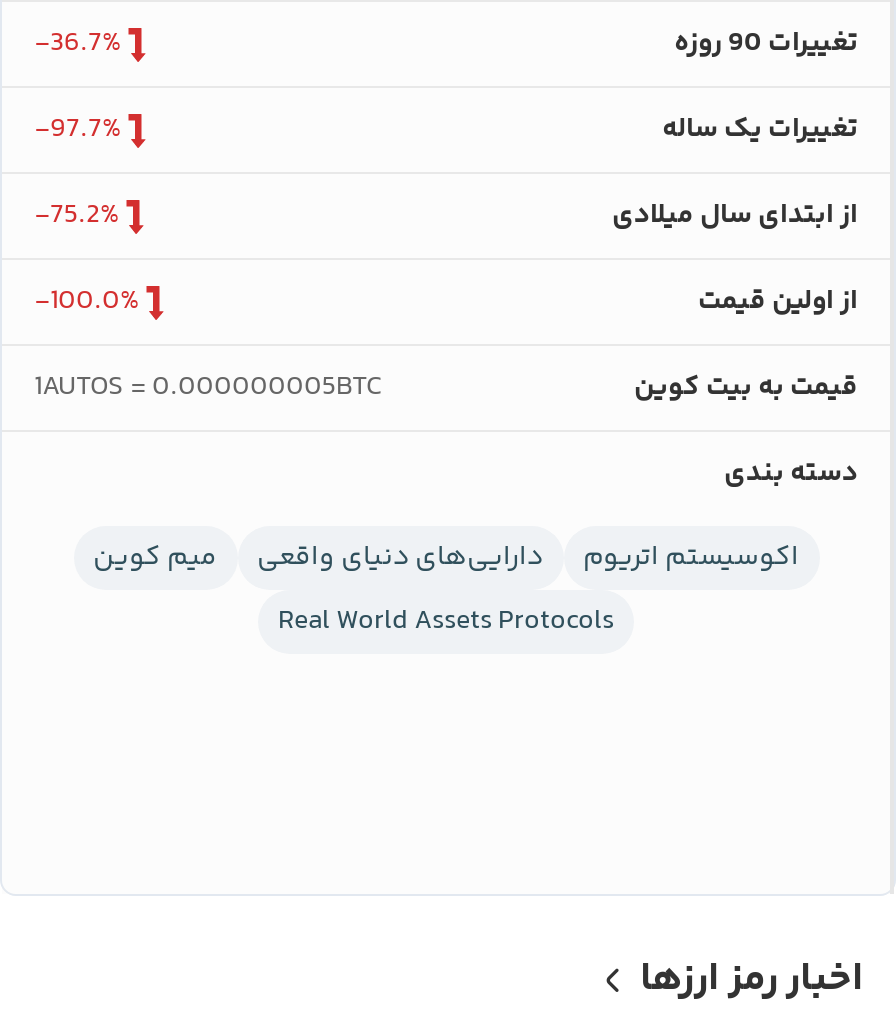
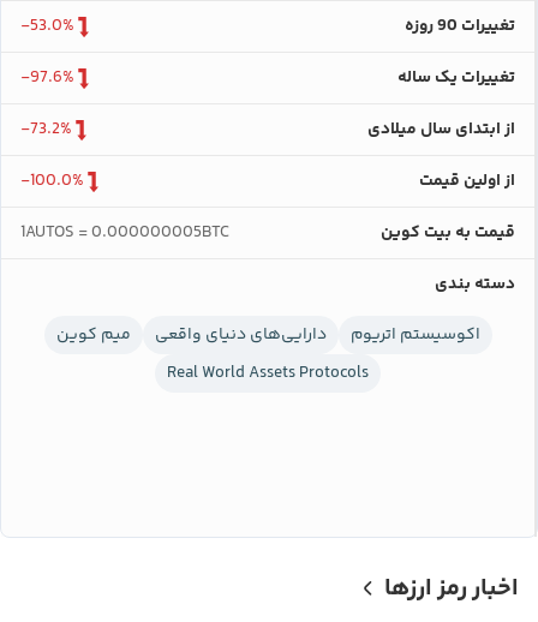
- -36.7%
+ -53.0%

- -97.7%
+ -97.6%

- -75.2%
+ -73.2%
